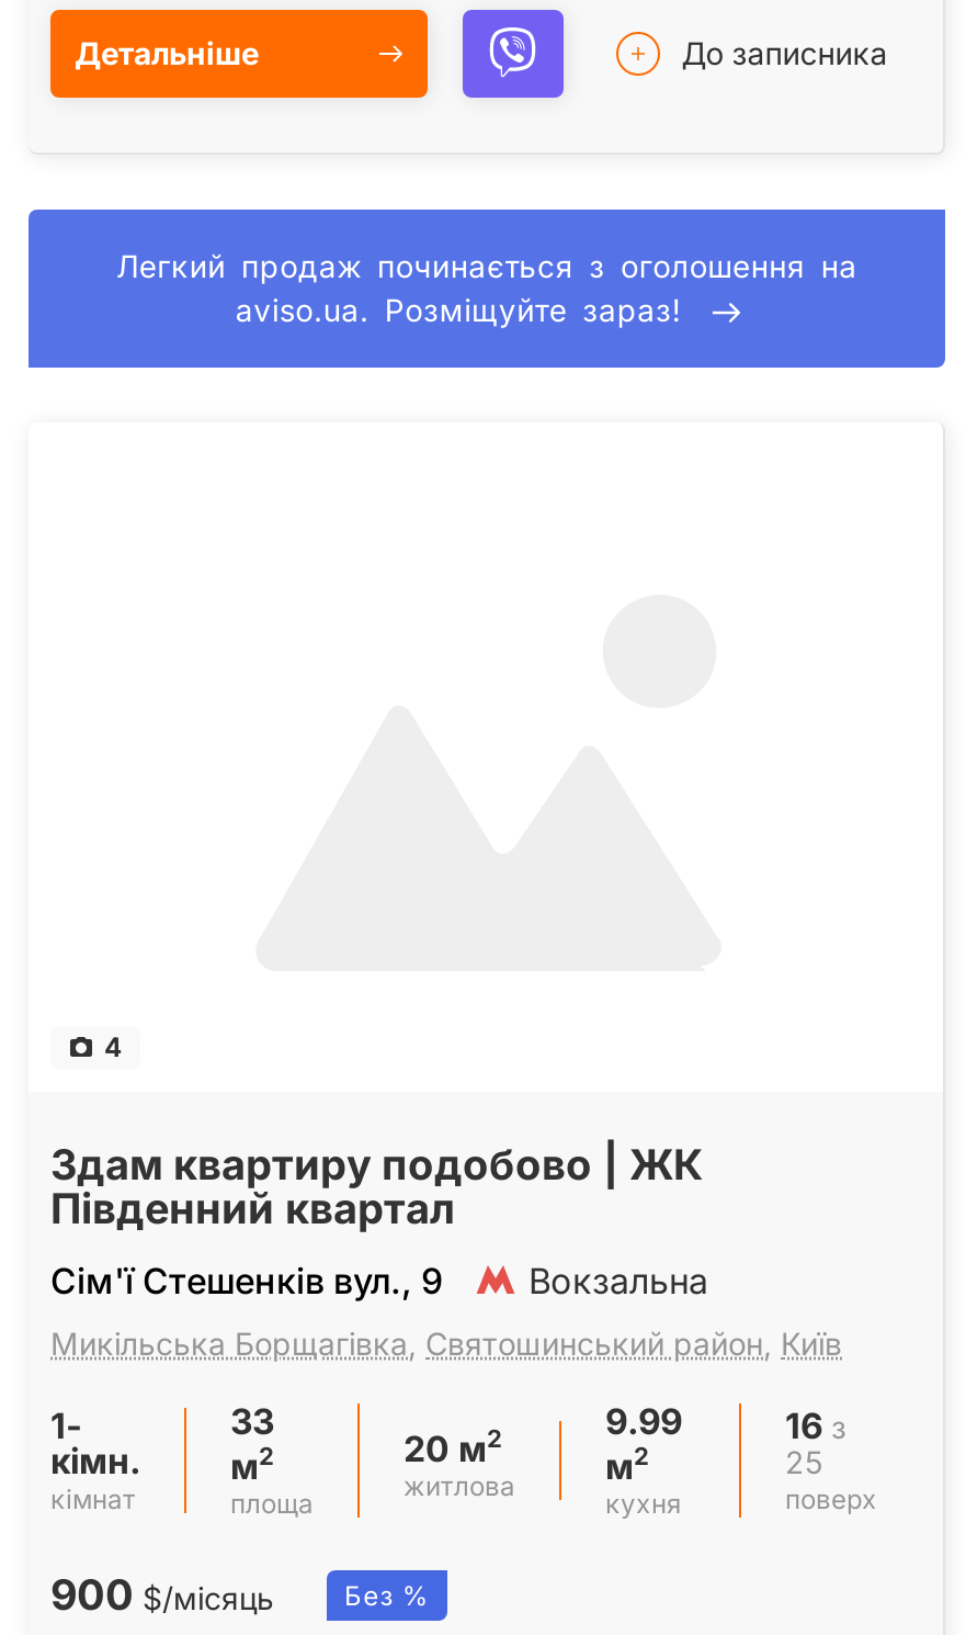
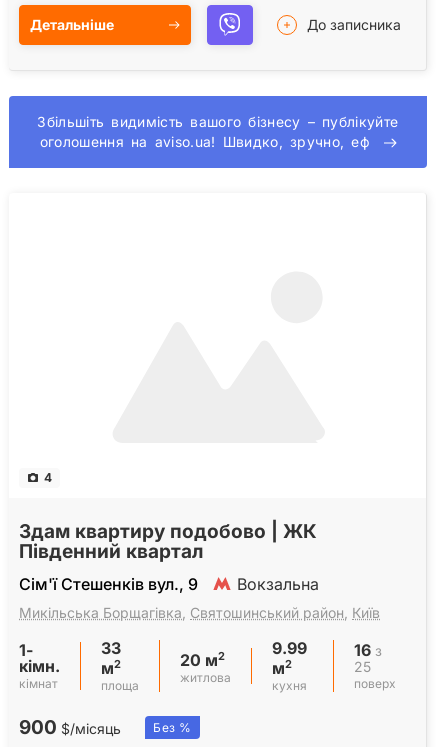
- Легкий продаж починається з оголошення на
- aviso.ua. Розміщуйте зараз!
+ Збільшіть видимість вашого бізнесу – публікуйте
+ оголошення на aviso.ua! Швидко, зручно, еф
